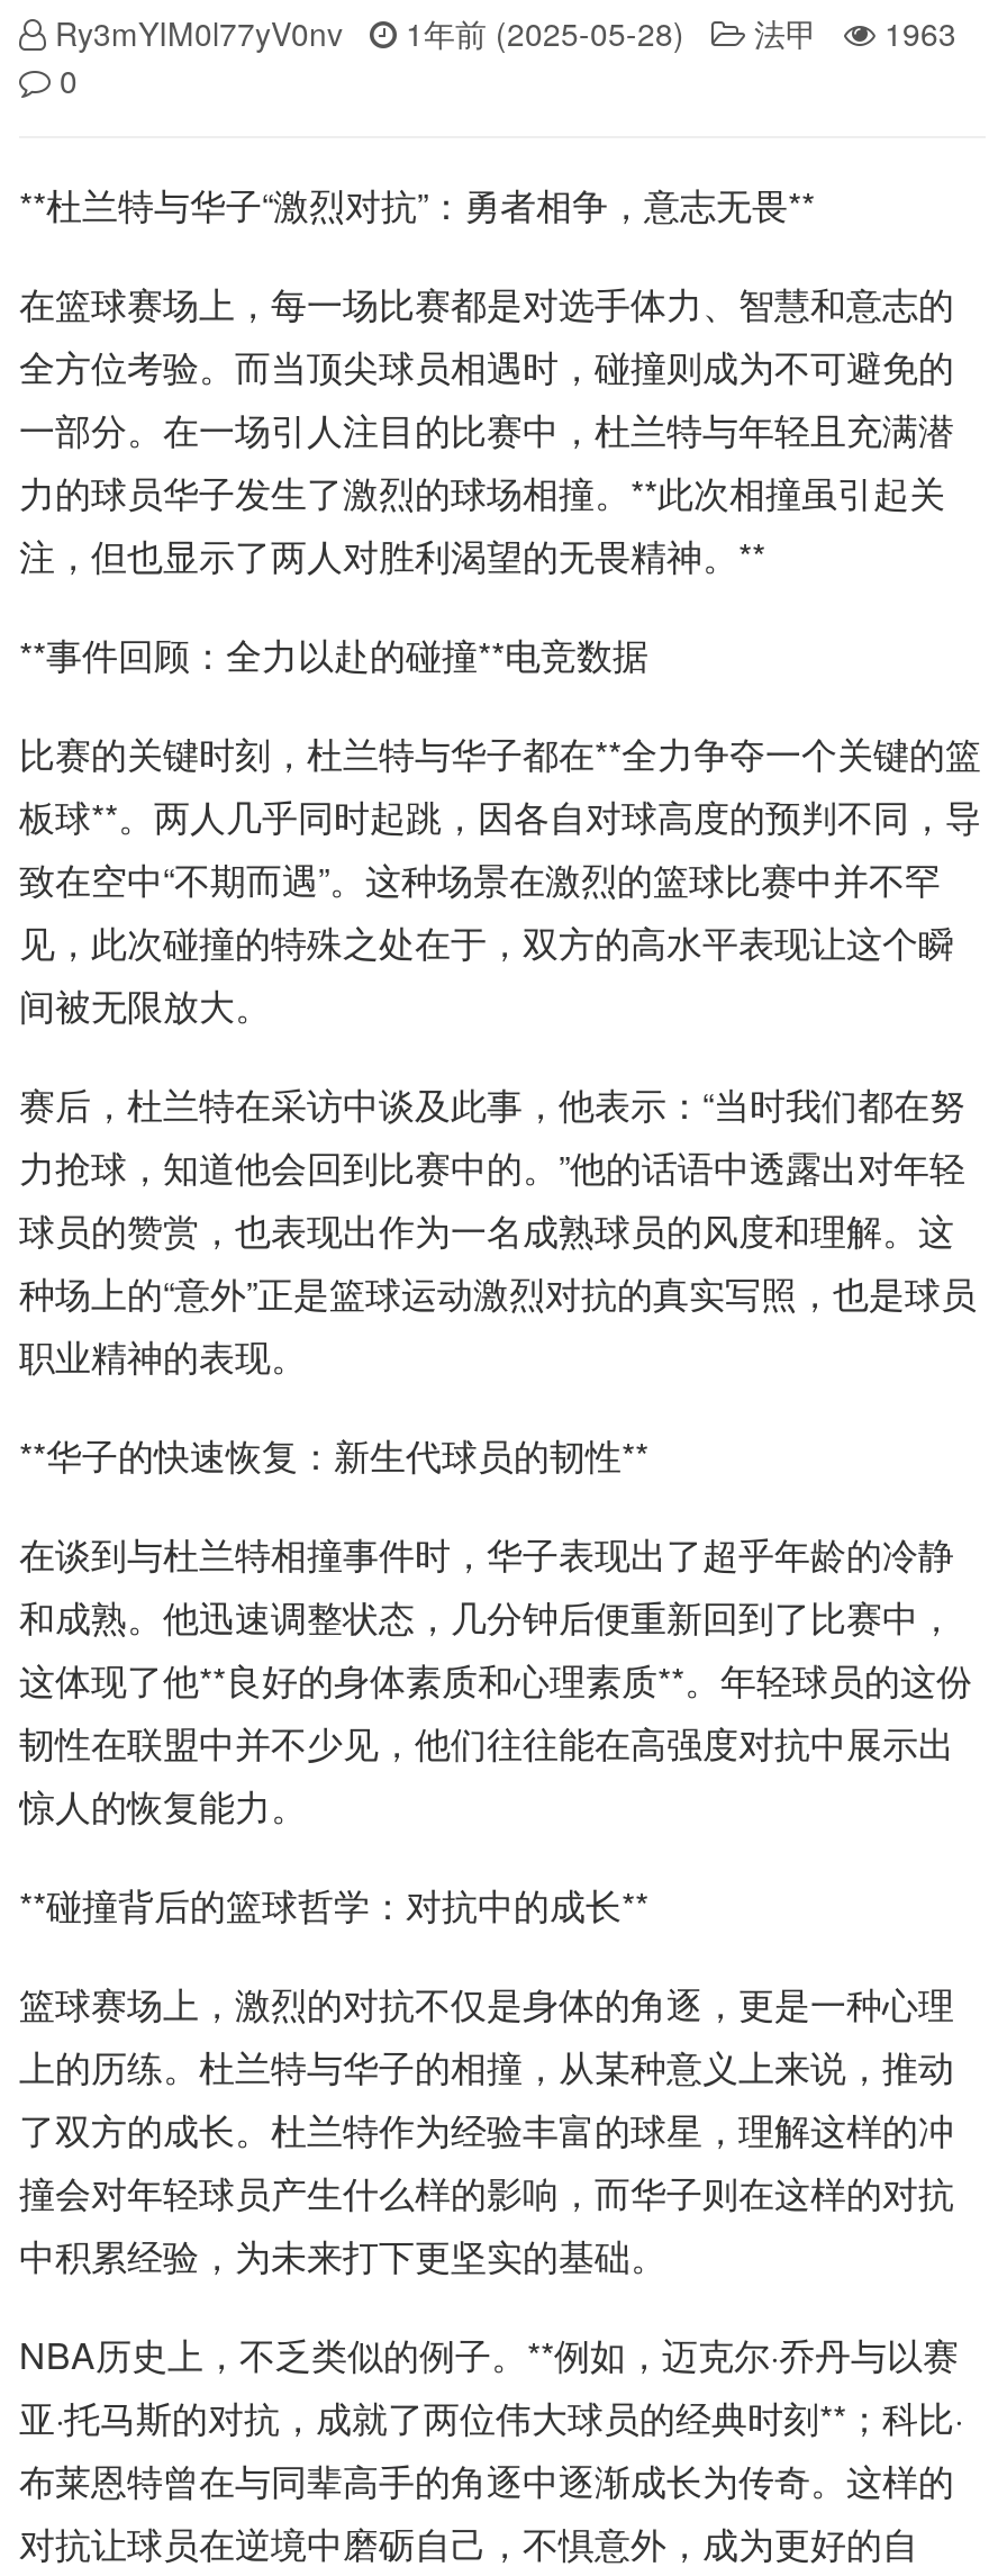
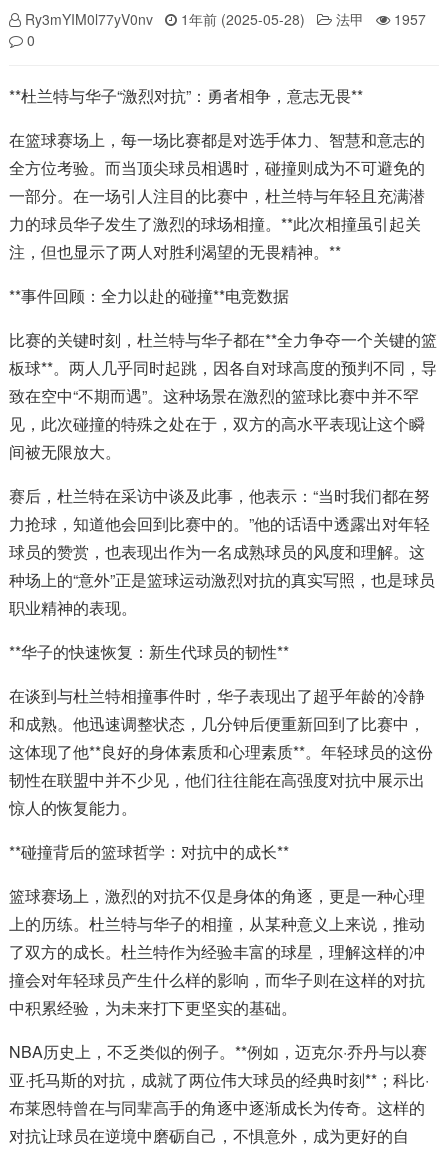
- Ry3mYIM0l77yV0nv 1年前 (2025-05-28) 法甲 1963
+ Ry3mYIM0l77yV0nv 1年前 (2025-05-28) 法甲 1957
